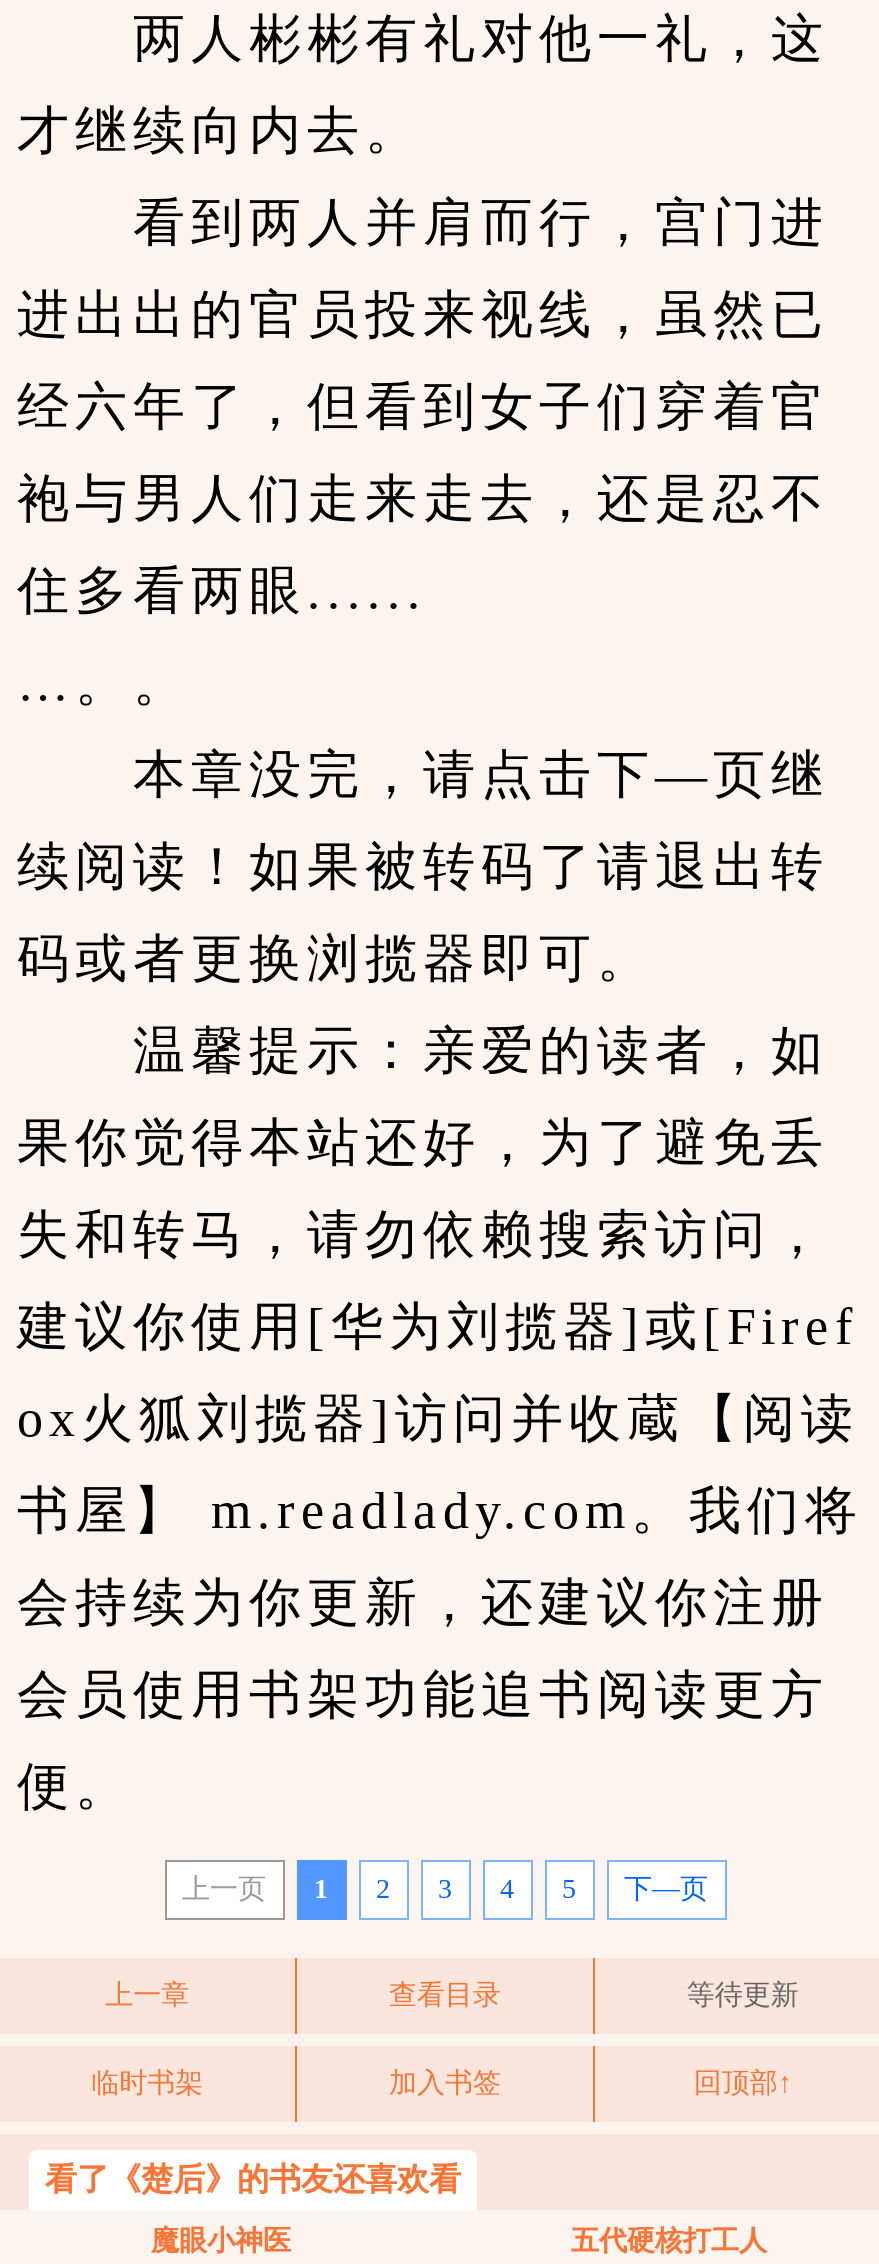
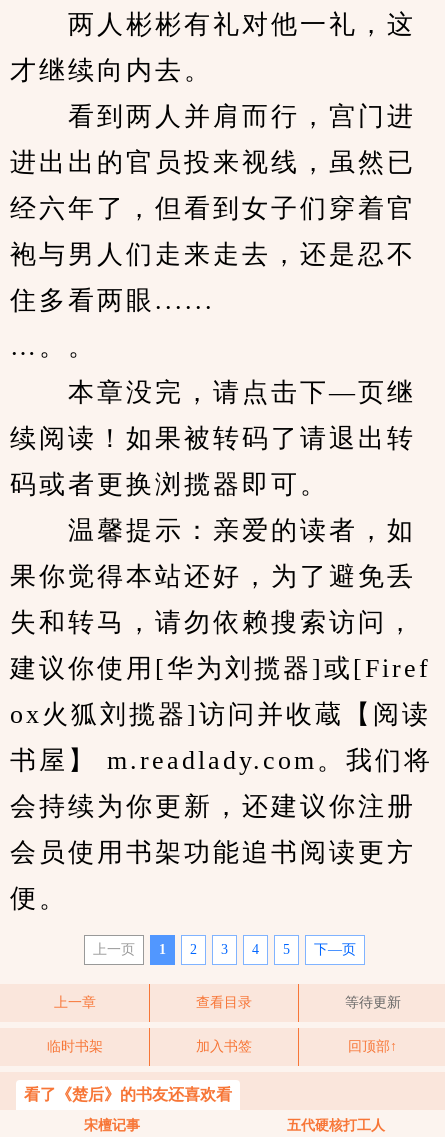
- 魔眼小神医
+ 宋檀记事
